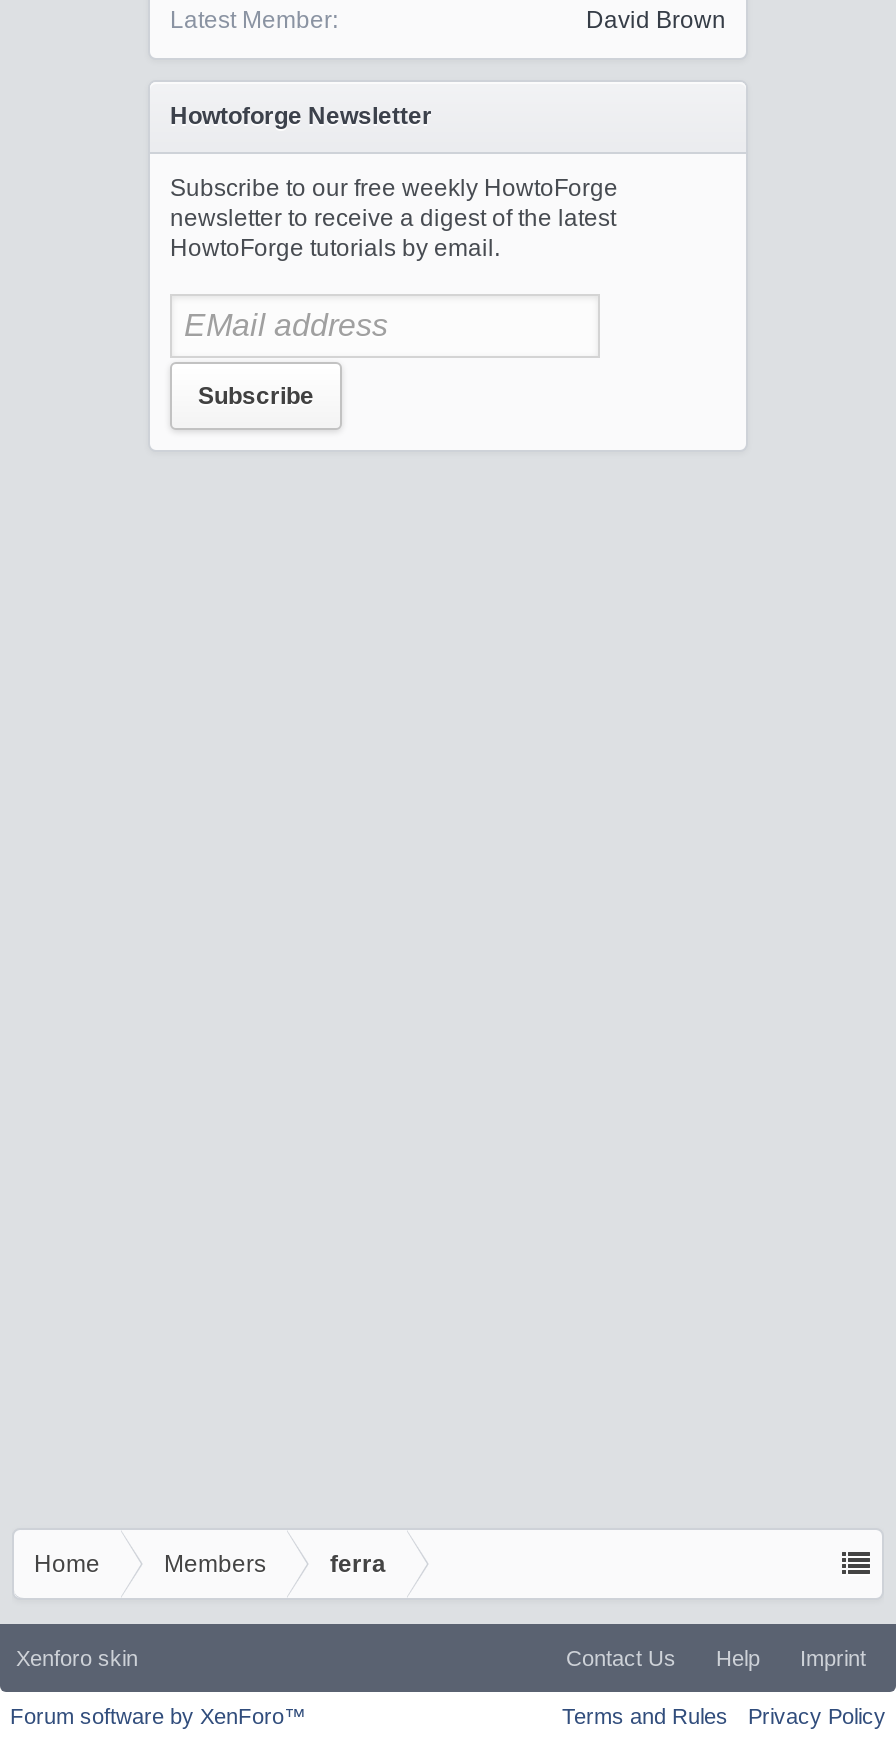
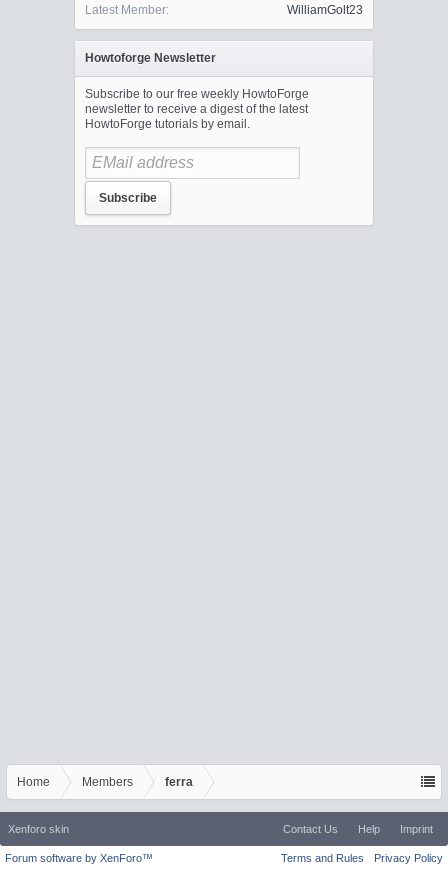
- David Brown
+ WilliamGolt23
